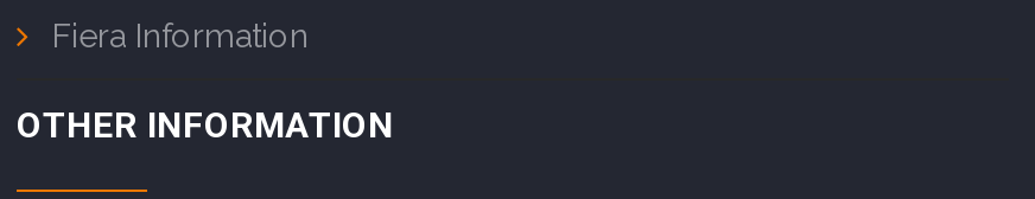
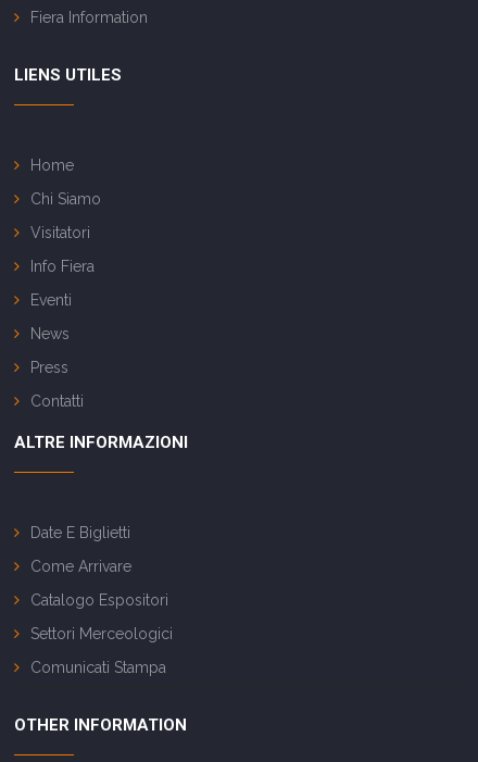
+ LIENS UTILES

+ Home
+ Chi Siamo
+ Visitatori
+ Info Fiera
+ Eventi
+ News
+ Press
+ Contatti
+ ALTRE INFORMAZIONI

+ Date E Biglietti
+ Come Arrivare
+ Catalogo Espositori
+ Settori Merceologici
+ Comunicati Stampa
